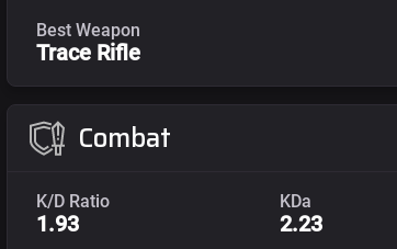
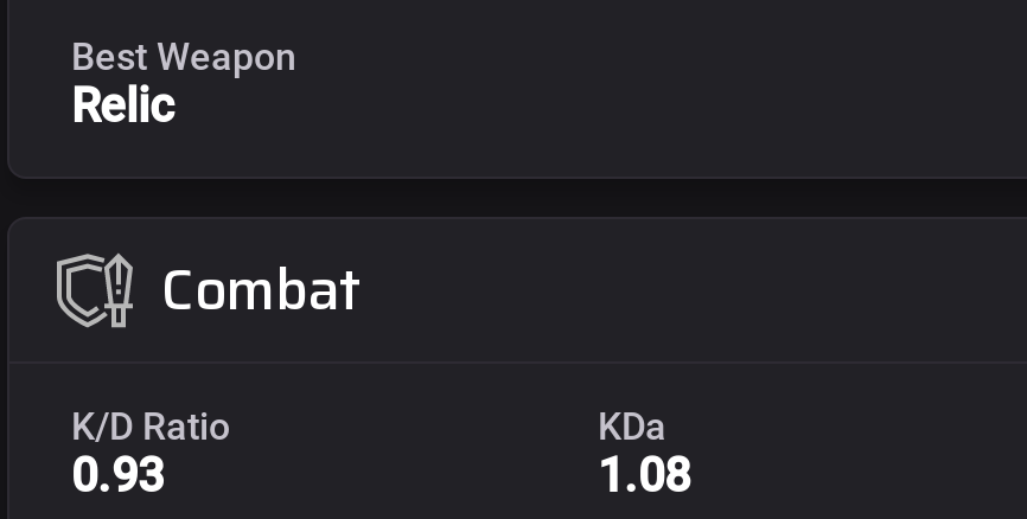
- Trace Rifle
+ Relic

- 1.93
+ 0.93

- 2.23
+ 1.08
